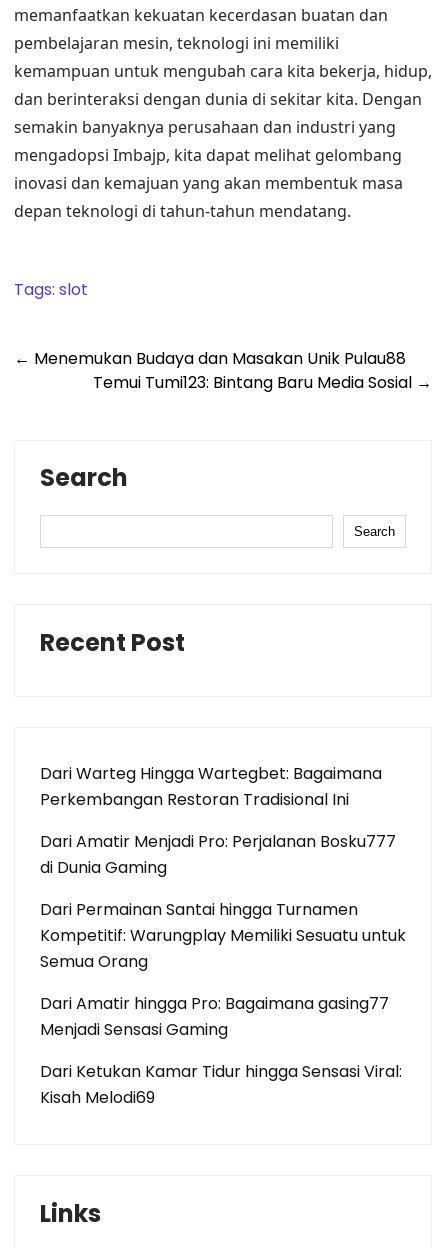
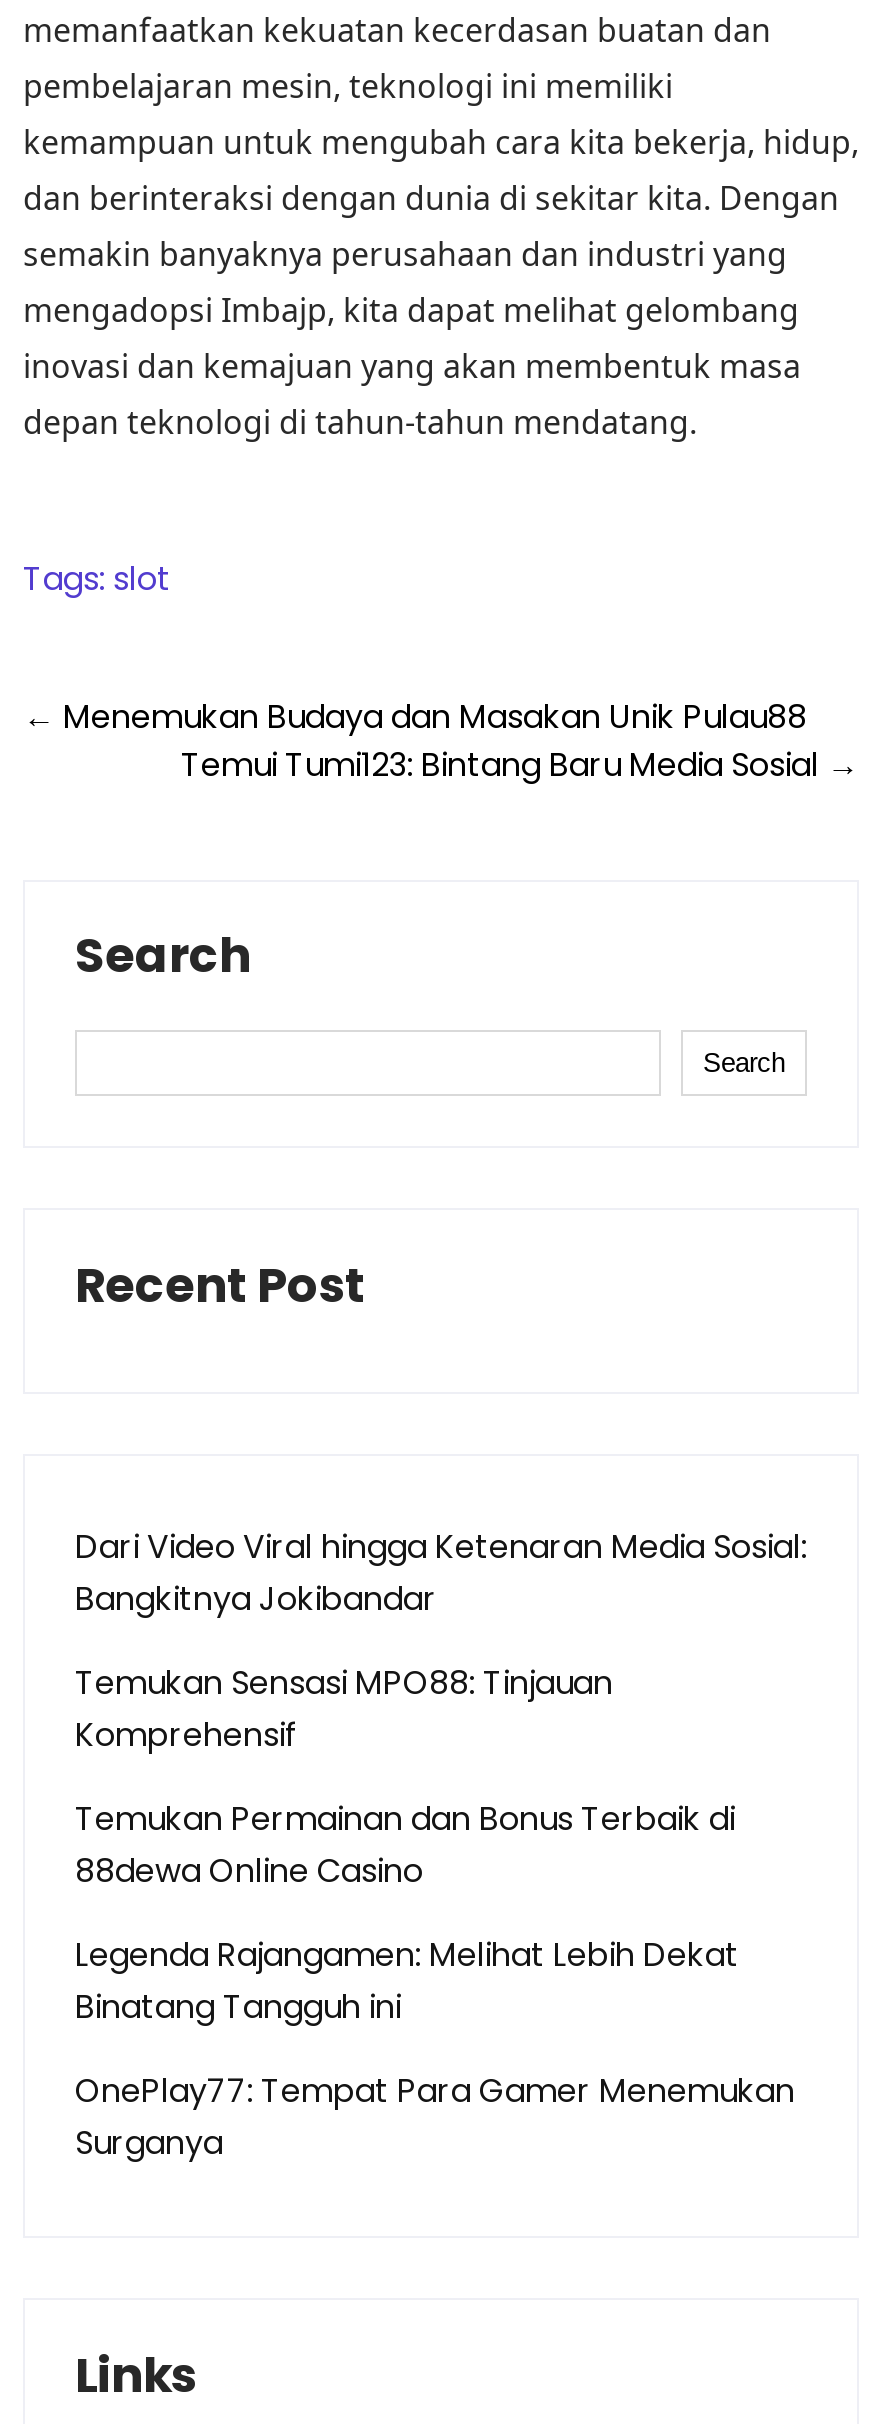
- Dari Warteg Hingga Wartegbet: Bagaimana
- Perkembangan Restoran Tradisional Ini
+ Dari Video Viral hingga Ketenaran Media Sosial:
+ Bangkitnya Jokibandar

- Dari Amatir Menjadi Pro: Perjalanan Bosku777
- di Dunia Gaming
+ Temukan Sensasi MPO88: Tinjauan
+ Komprehensif

- Dari Permainan Santai hingga Turnamen
- Kompetitif: Warungplay Memiliki Sesuatu untuk
- Semua Orang
+ Temukan Permainan dan Bonus Terbaik di
+ 88dewa Online Casino

- Dari Amatir hingga Pro: Bagaimana gasing77
- Menjadi Sensasi Gaming
+ Legenda Rajangamen: Melihat Lebih Dekat
+ Binatang Tangguh ini

- Dari Ketukan Kamar Tidur hingga Sensasi Viral:
- Kisah Melodi69
+ OnePlay77: Tempat Para Gamer Menemukan
+ Surganya
